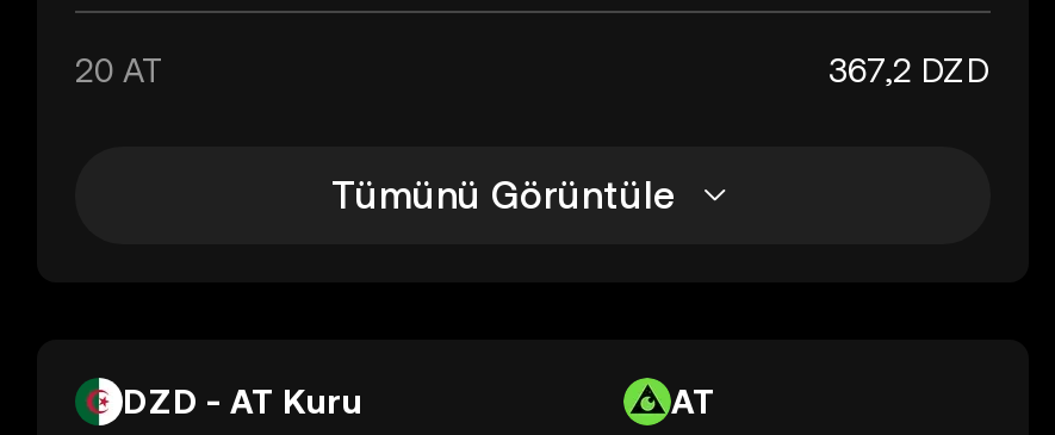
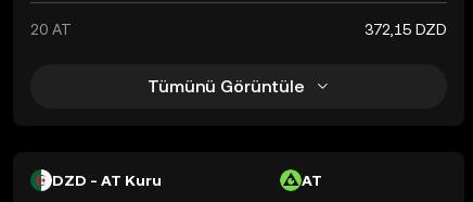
- 367,2 DZD
+ 372,15 DZD
